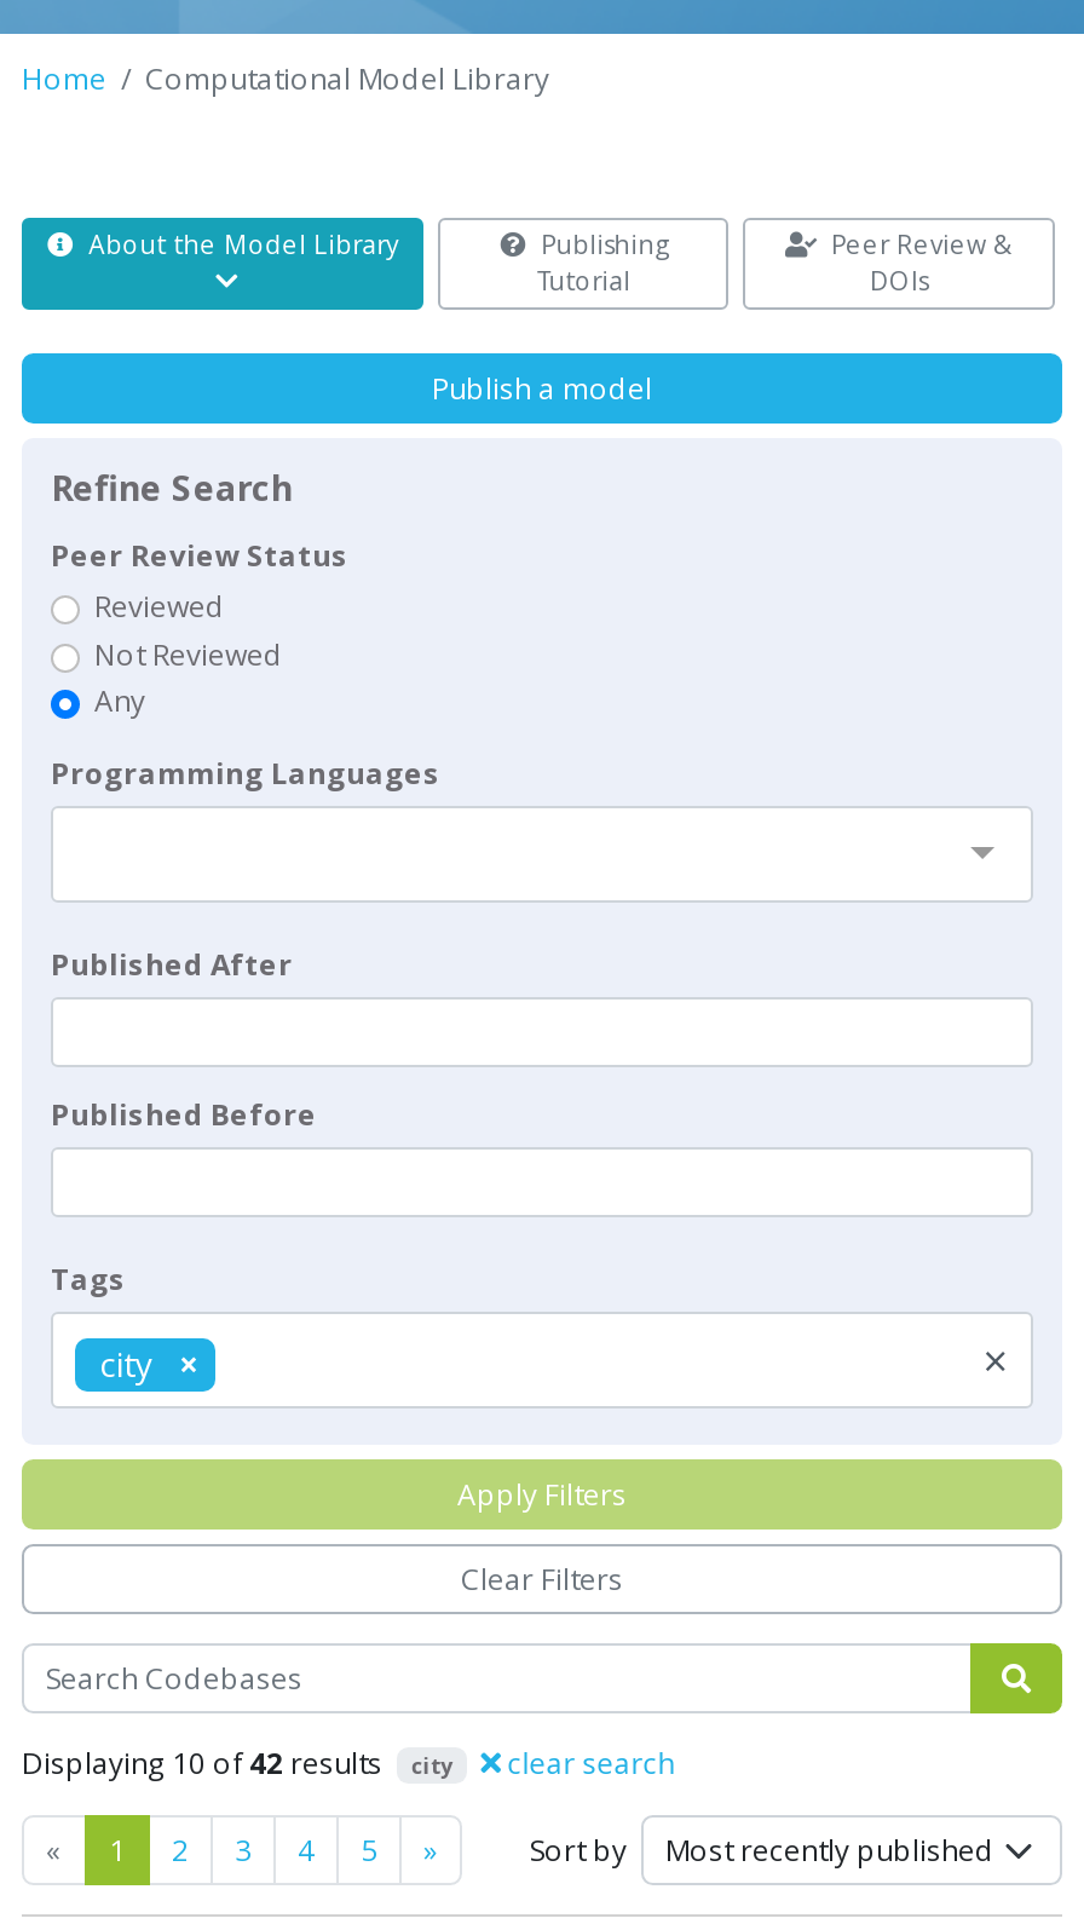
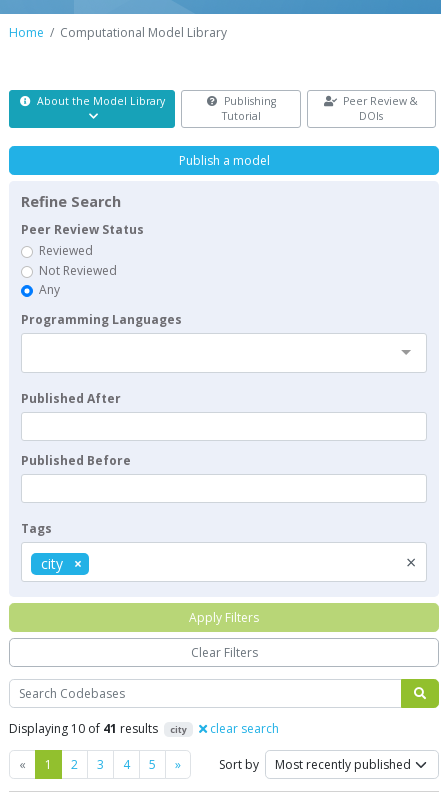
- Displaying 10 of 42 results
+ Displaying 10 of 41 results
